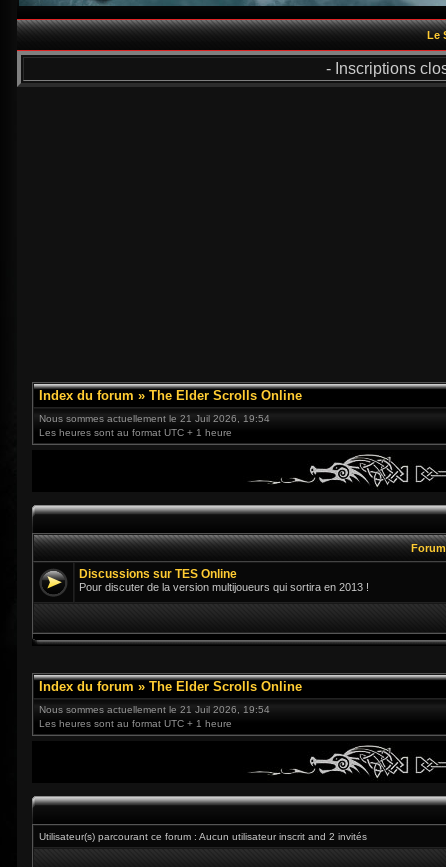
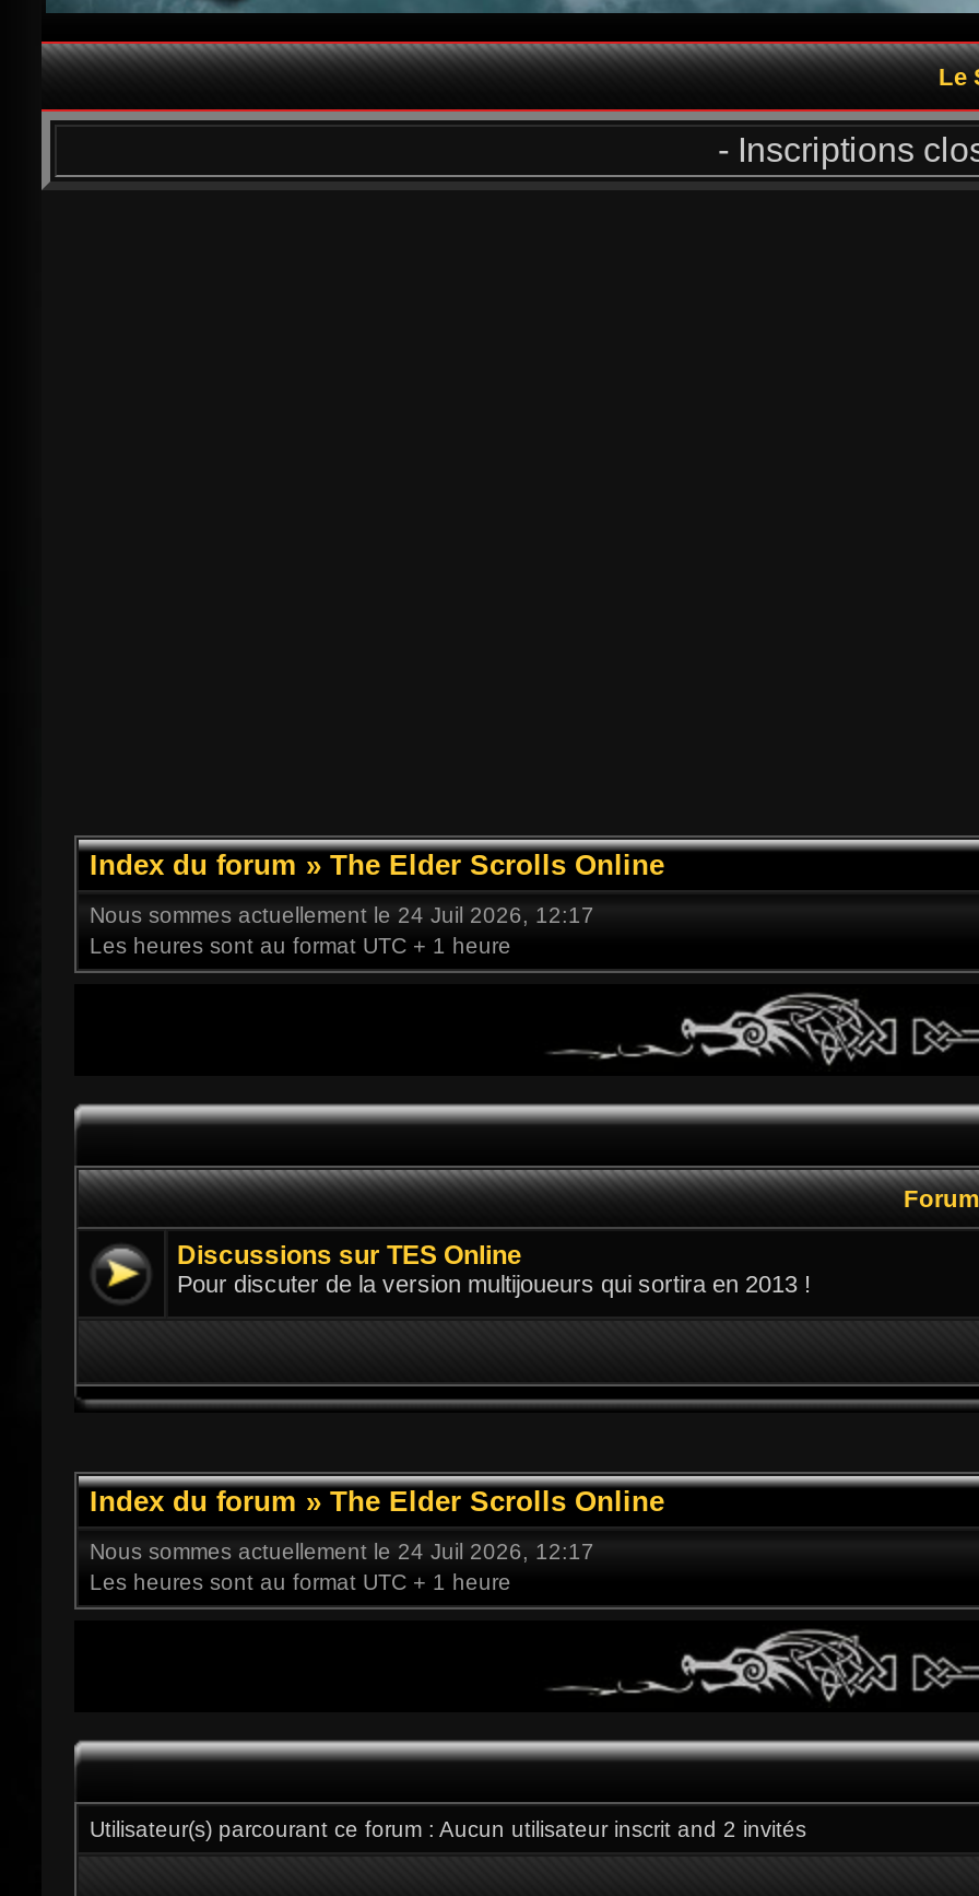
- Nous sommes actuellement le 21 Juil 2026, 19:54
+ Nous sommes actuellement le 24 Juil 2026, 12:17

- Nous sommes actuellement le 21 Juil 2026, 19:54
+ Nous sommes actuellement le 24 Juil 2026, 12:17
